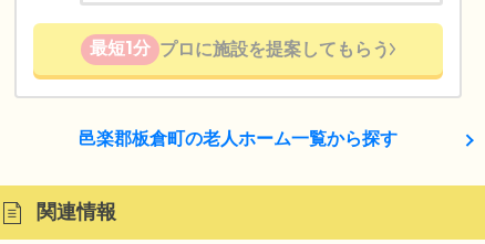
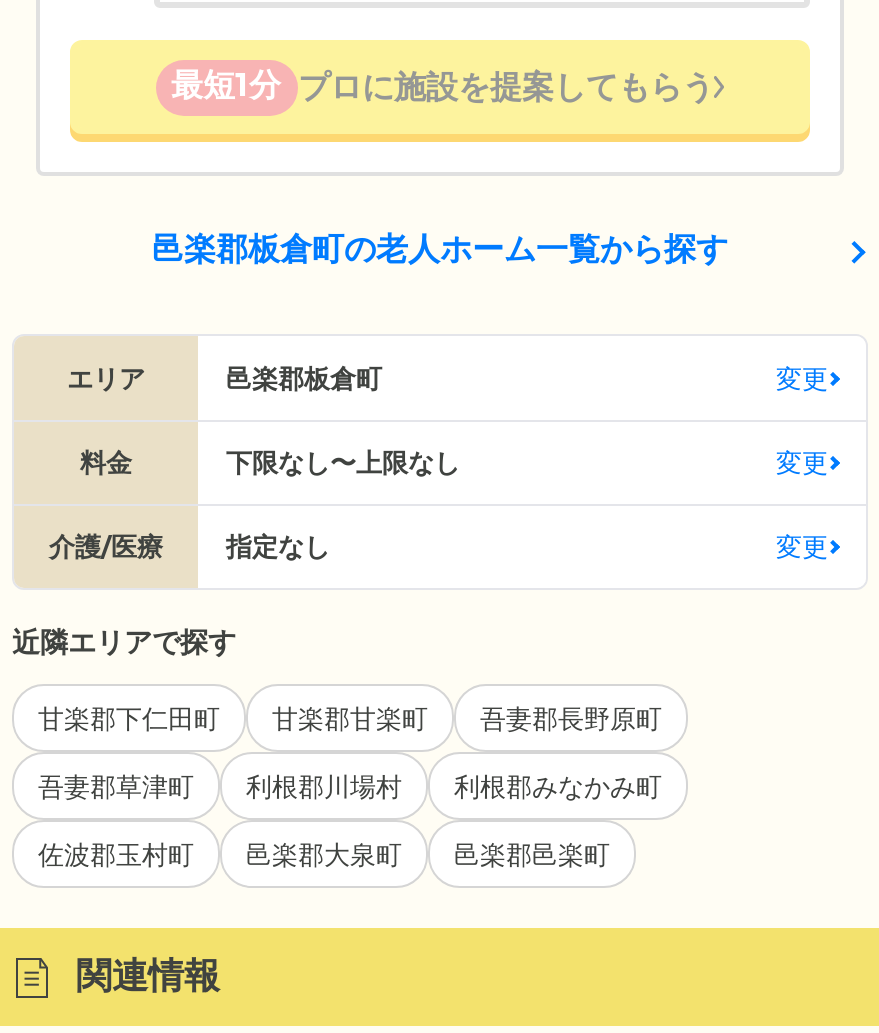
+ [image]
+ エリア
+ 邑楽郡板倉町
+ 変更
+ 料金
+ 下限なし〜上限なし
+ 変更
+ 介護/医療
+ 指定なし
+ 変更
+ 近隣エリアで探す
+ 甘楽郡下仁田町
+ 甘楽郡甘楽町
+ 吾妻郡長野原町
+ 吾妻郡草津町
+ 利根郡川場村
+ 利根郡みなかみ町
+ 佐波郡玉村町
+ 邑楽郡大泉町
+ 邑楽郡邑楽町
